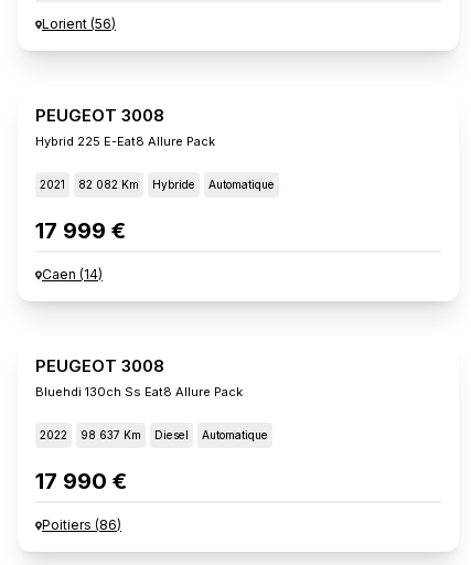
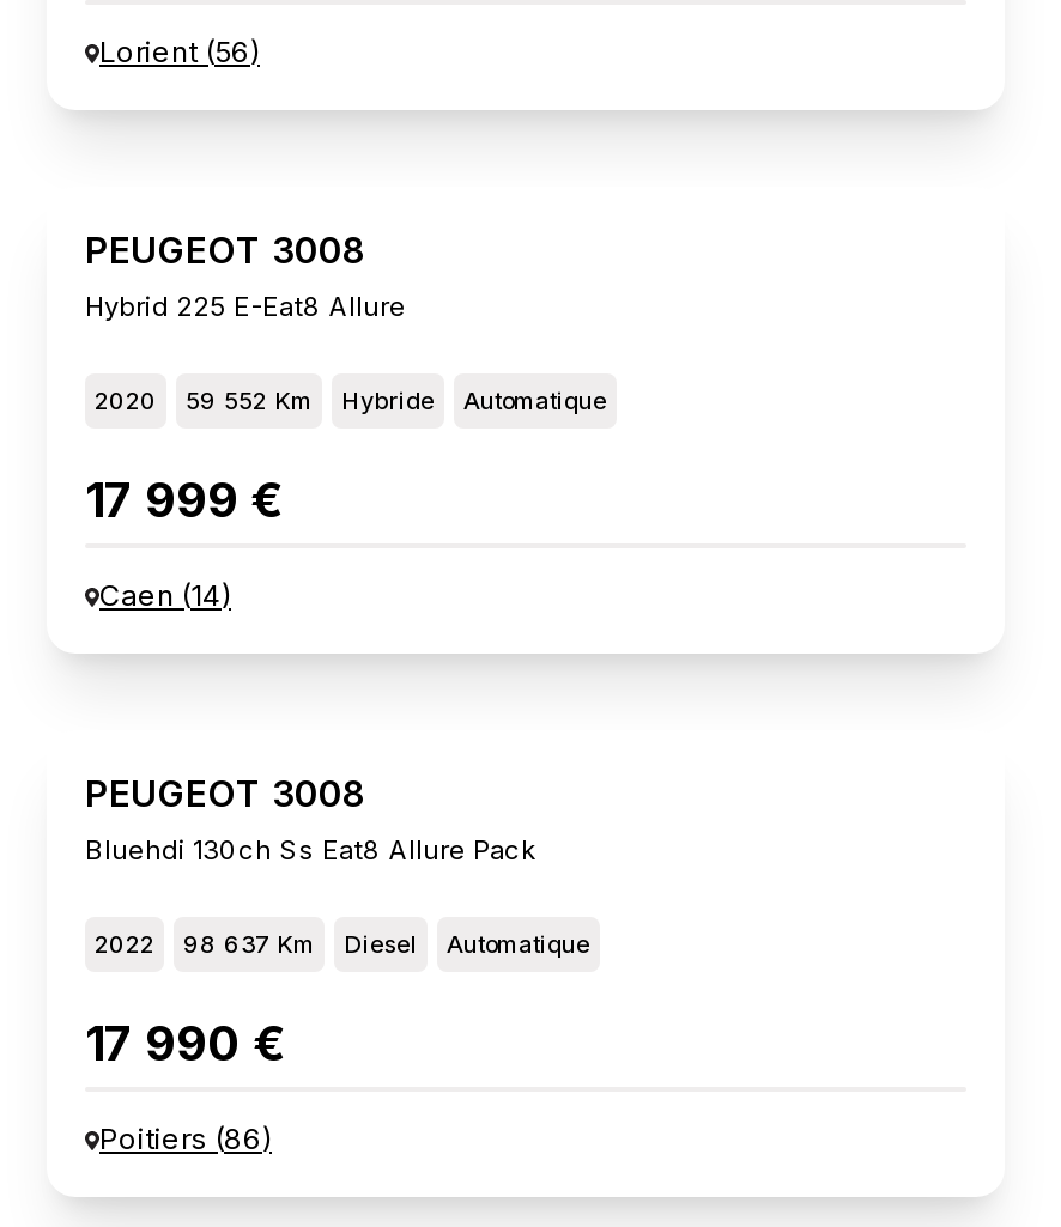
- Hybrid 225 E-Eat8 Allure Pack
+ Hybrid 225 E-Eat8 Allure

- 2021
- 82 082 Km
+ 2020
+ 59 552 Km
